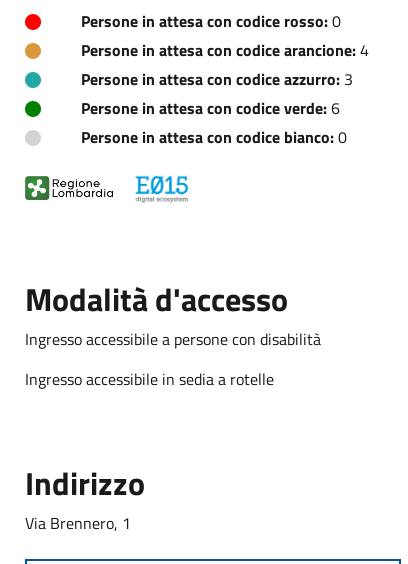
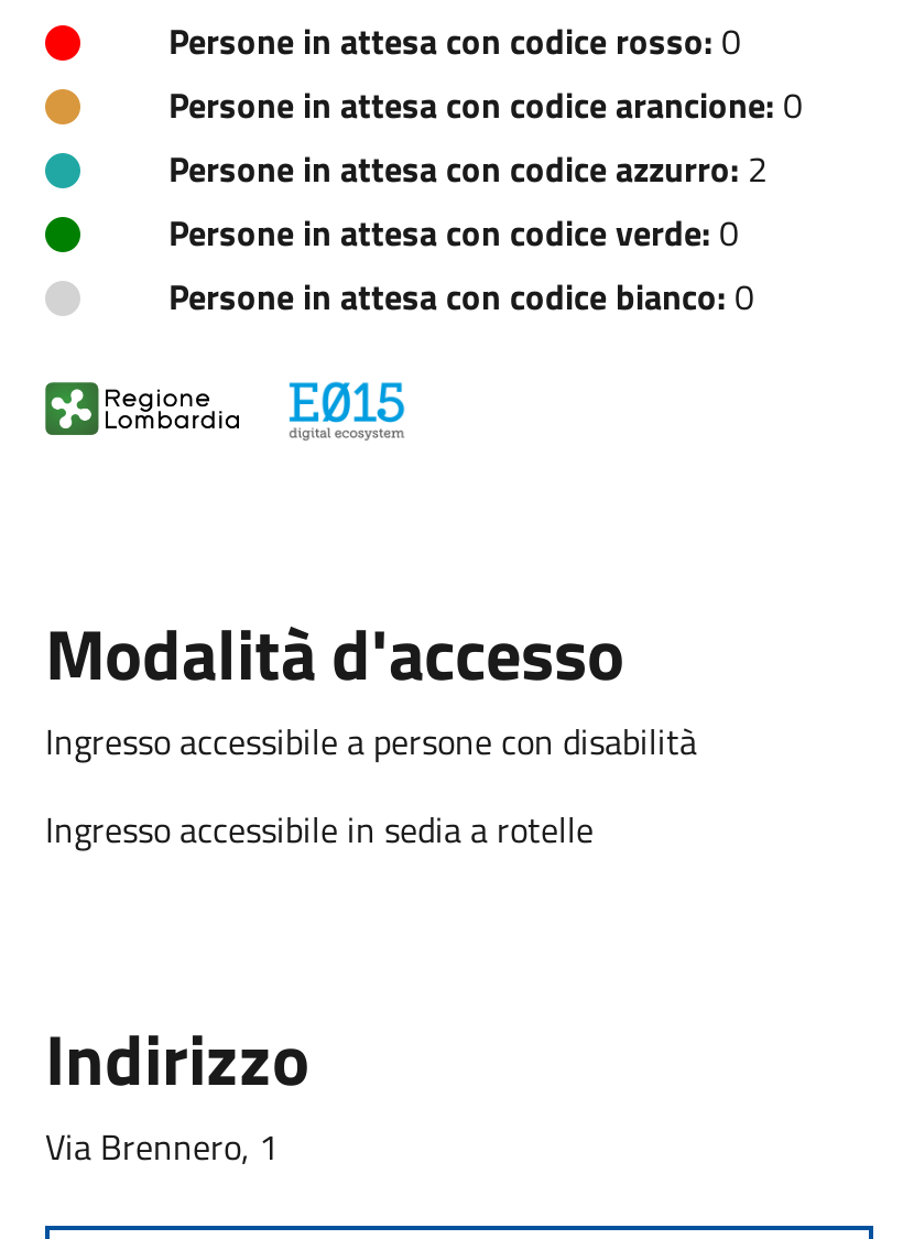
- Persone in attesa con codice arancione: 4
+ Persone in attesa con codice arancione: 0

- Persone in attesa con codice azzurro: 3
+ Persone in attesa con codice azzurro: 2

- Persone in attesa con codice verde: 6
+ Persone in attesa con codice verde: 0
